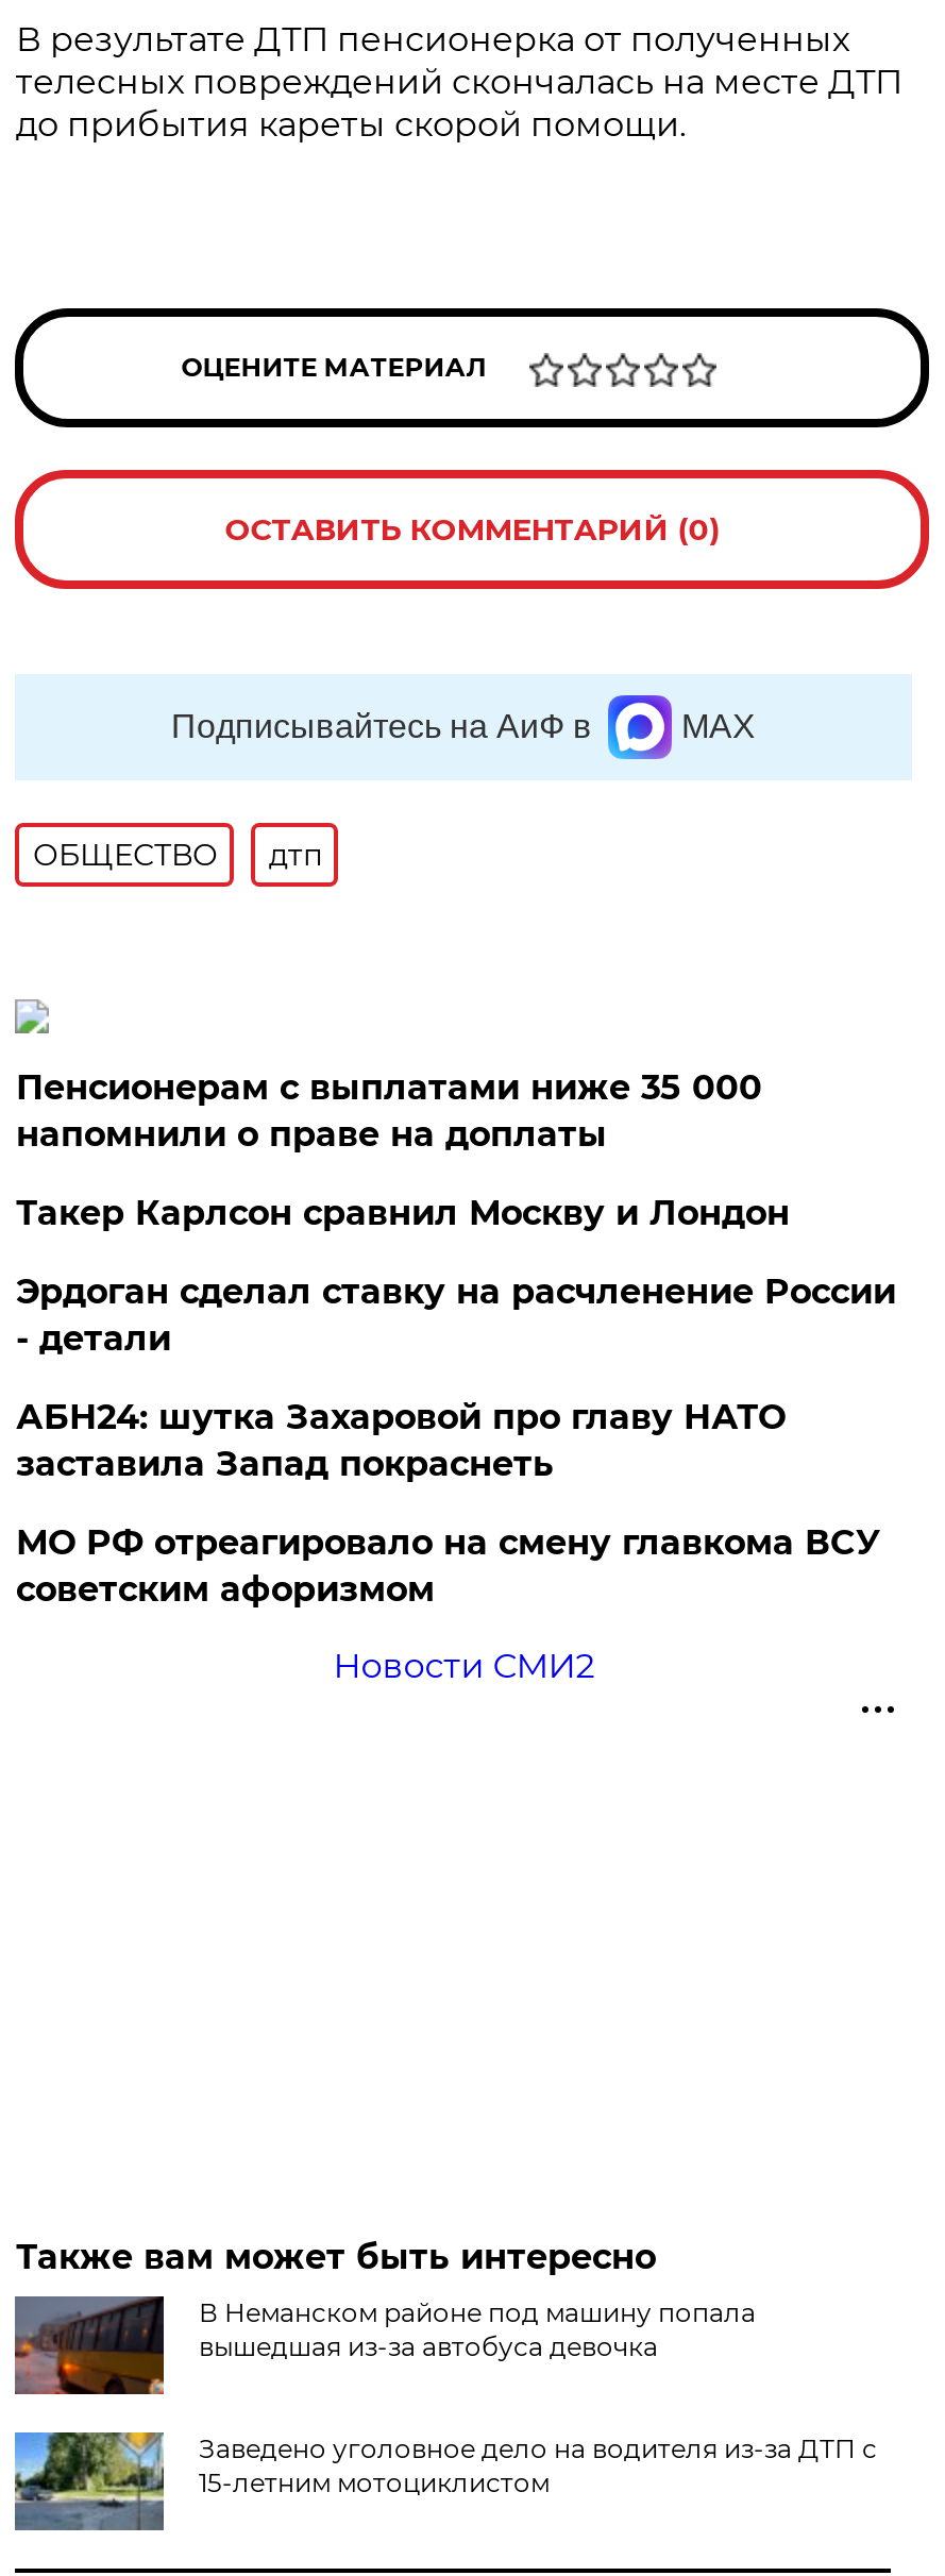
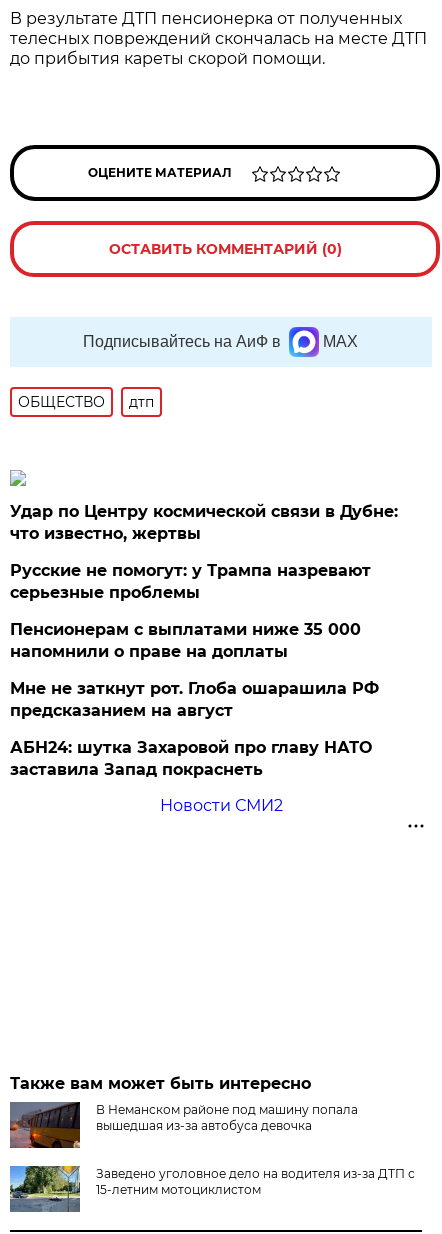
+ Удар по Центру космической связи в Дубне:
+ что известно, жертвы
+ Русские не помогут: у Трампа назревают
+ серьезные проблемы

moved down: Пенсионерам с выплатами ниже 35 000 | напомнили о праве на доплаты

- Такер Карлсон сравнил Москву и Лондон
- Эрдоган сделал ставку на расчленение России
- - детали
+ Мне не заткнут рот. Глоба ошарашила РФ
+ предсказанием на август

moved down: АБН24: шутка Захаровой про главу НАТО | заставила Запад покраснеть

- МО РФ отреагировало на смену главкома ВСУ
- советским афоризмом
